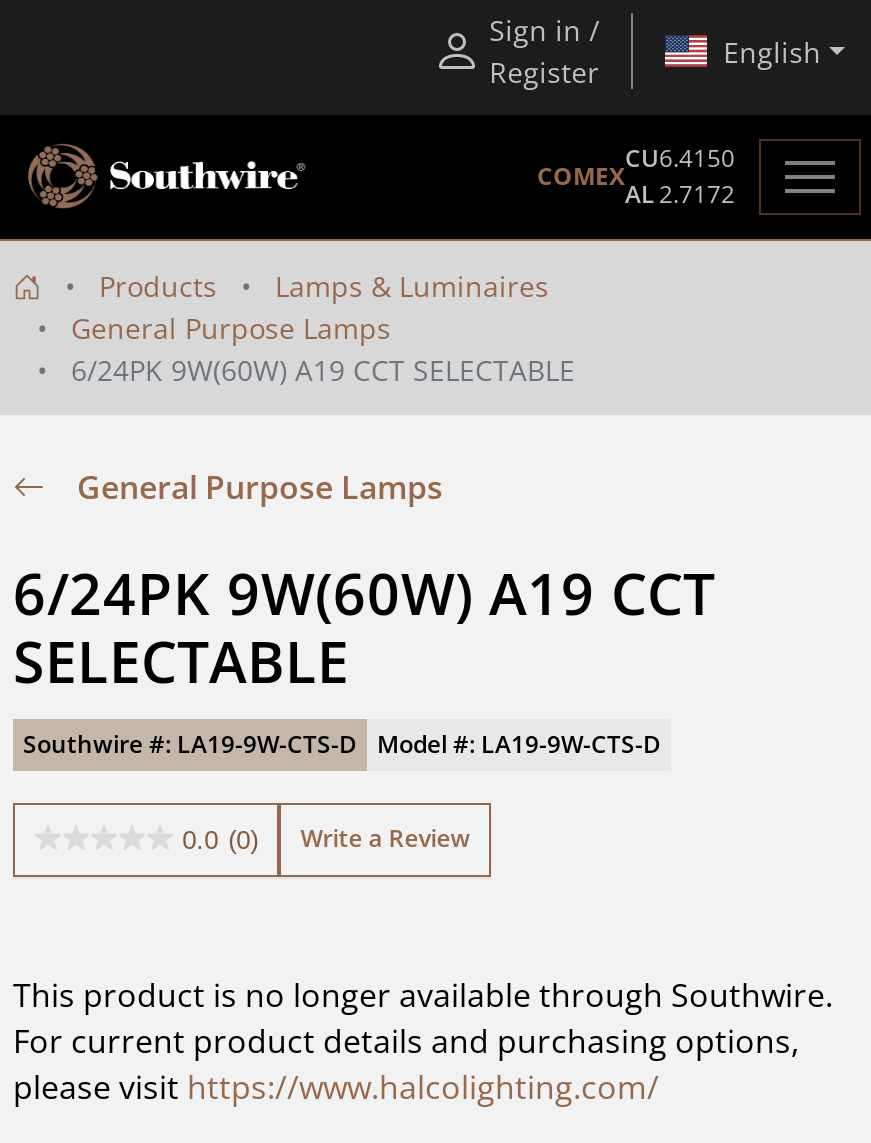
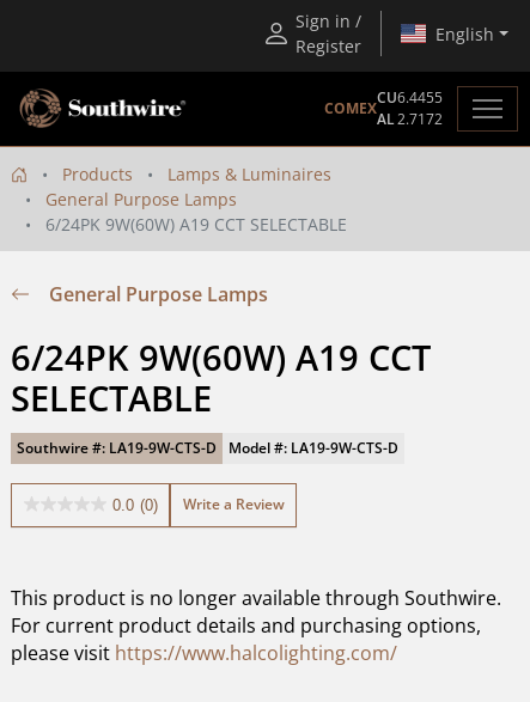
- CU6.4150
+ CU6.4455
